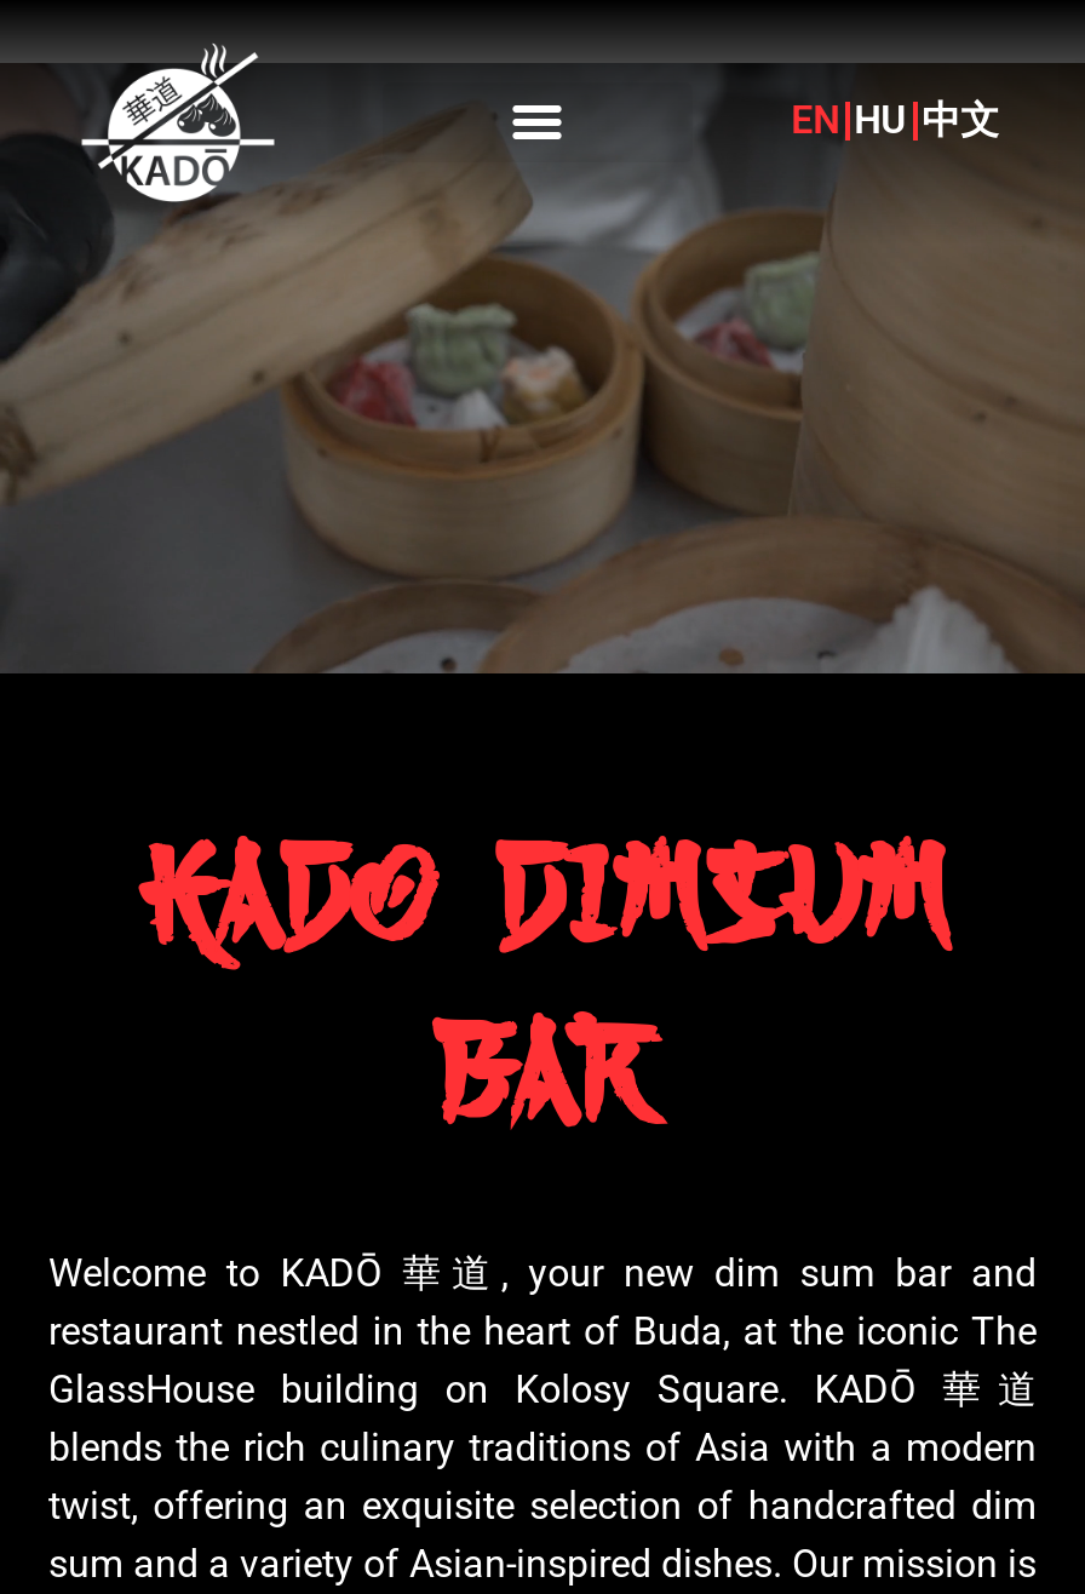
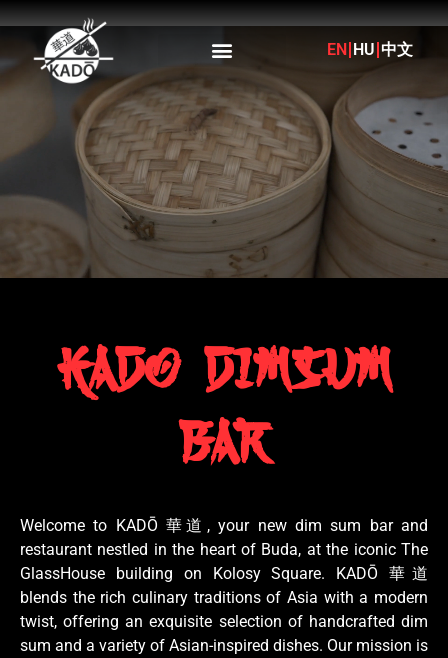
- [image]
+ [image]
